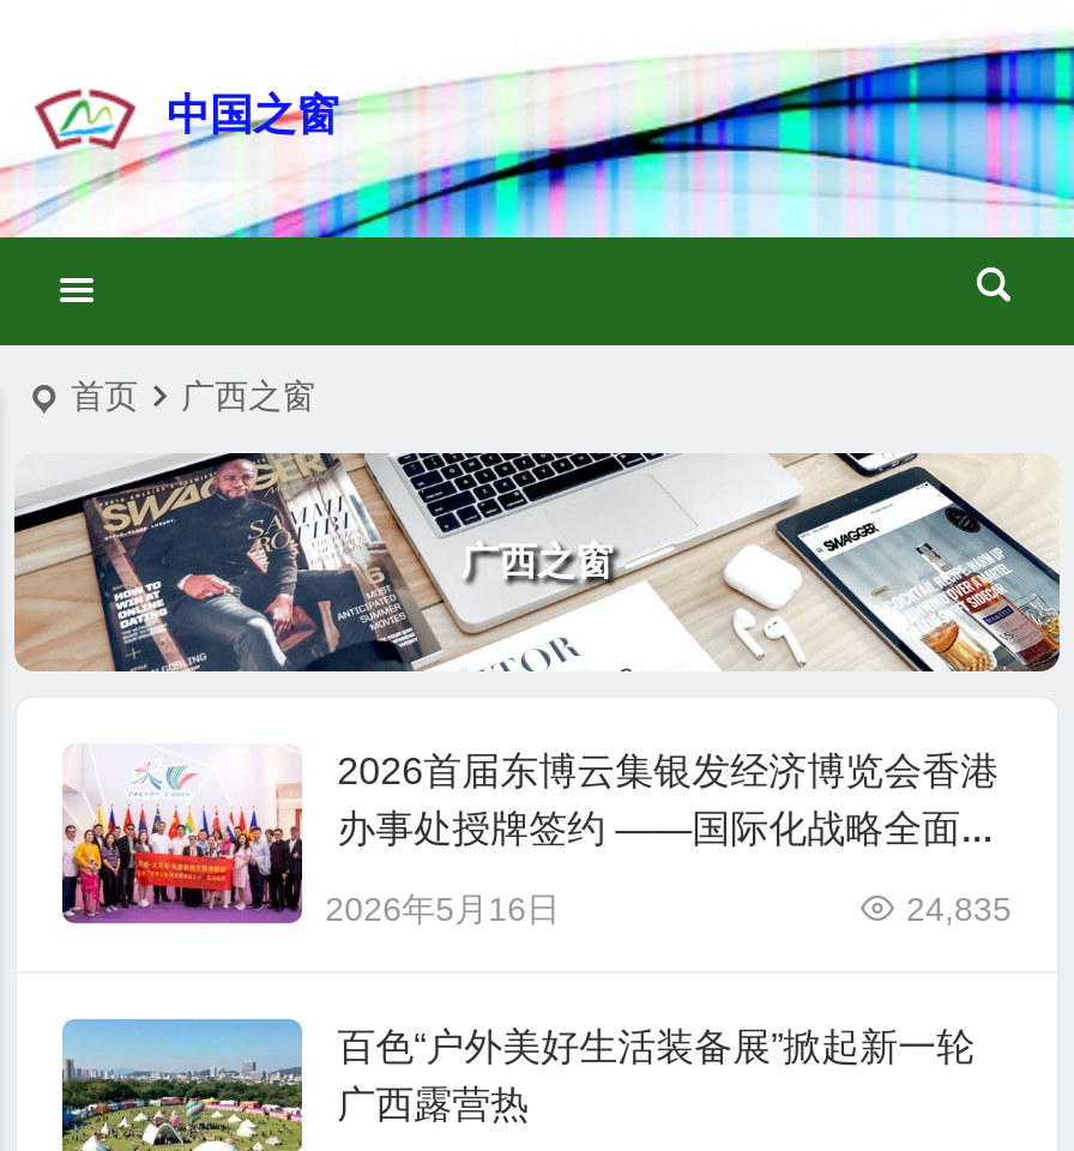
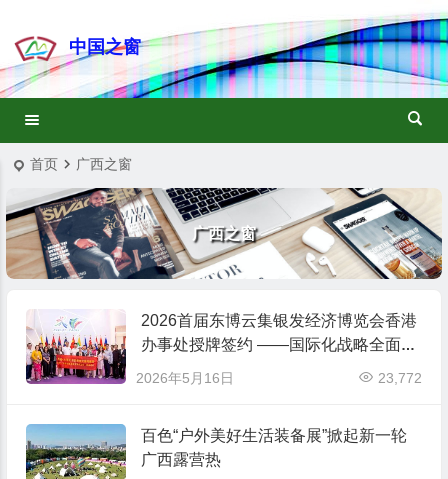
- 24,835
+ 23,772
